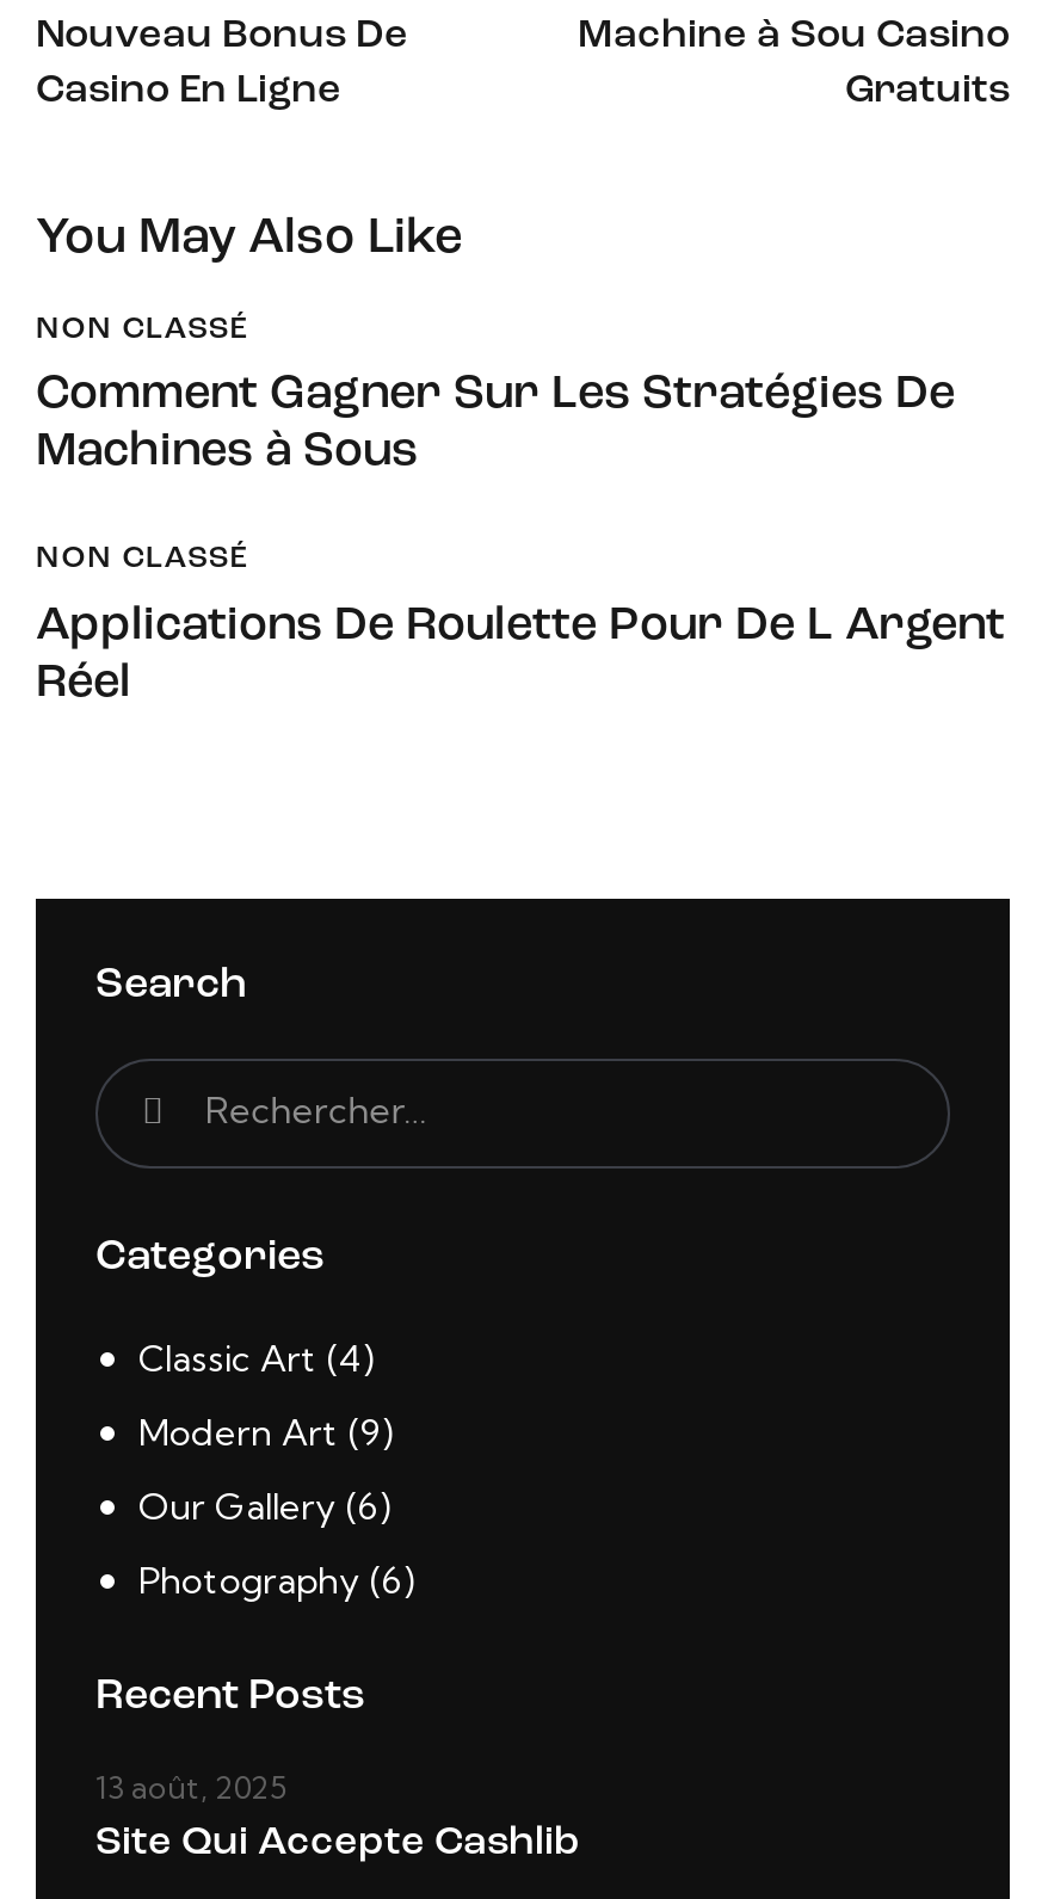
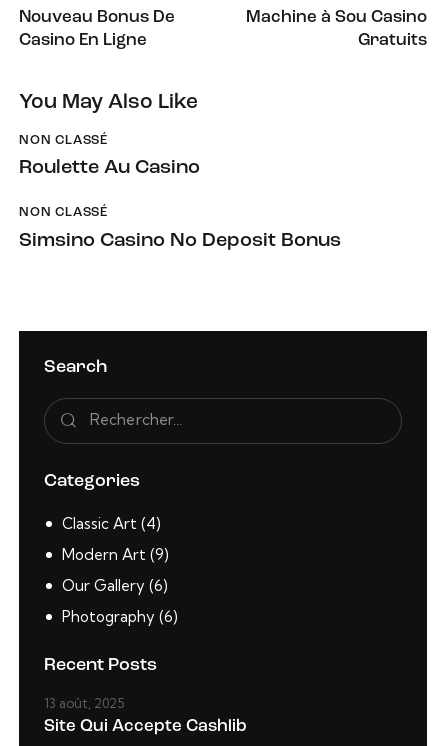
- Comment Gagner Sur Les Stratégies De
- Machines à Sous
+ Roulette Au Casino

- Applications De Roulette Pour De L Argent
- Réel
+ Simsino Casino No Deposit Bonus
